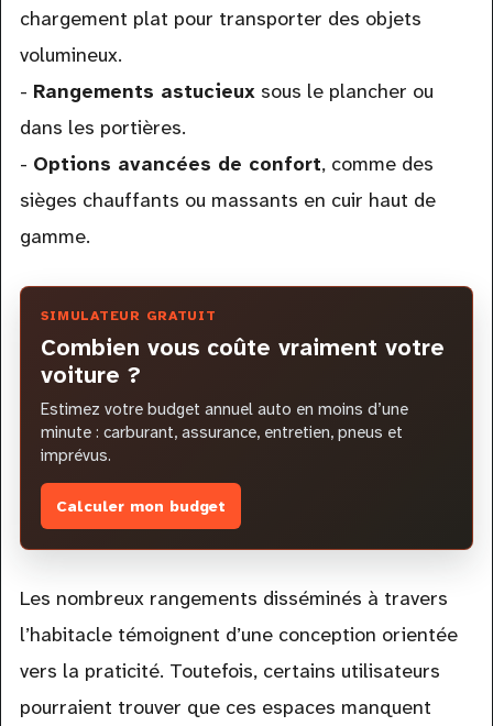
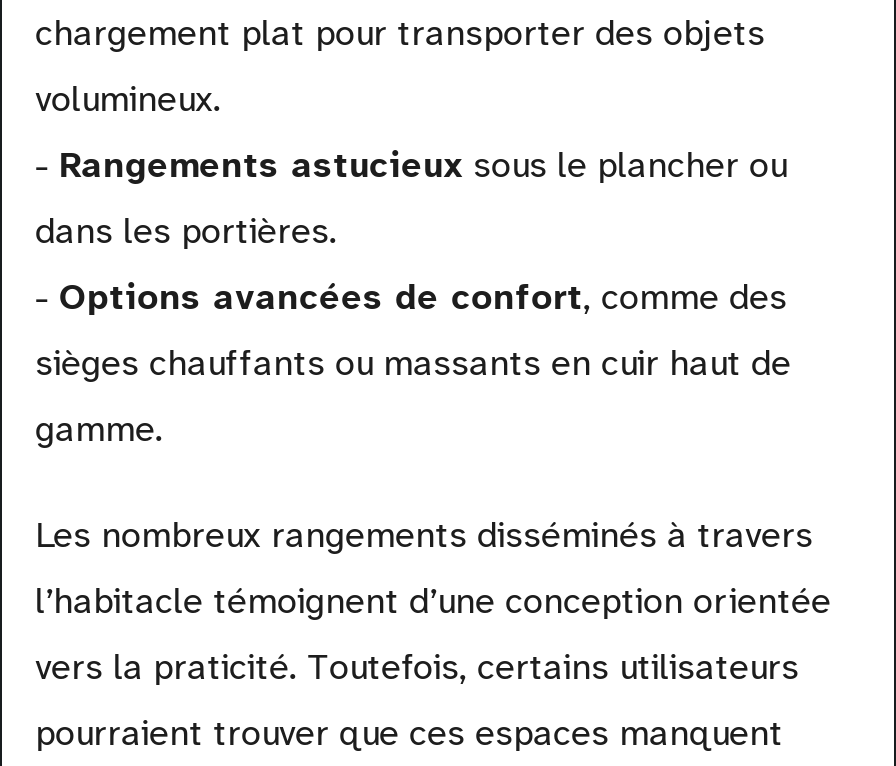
- [image]
- SIMULATEUR GRATUIT
- Combien vous coûte vraiment votre
- voiture ?
- Estimez votre budget annuel auto en moins d’une
- minute : carburant, assurance, entretien, pneus et
- imprévus.
- Calculer mon budget
